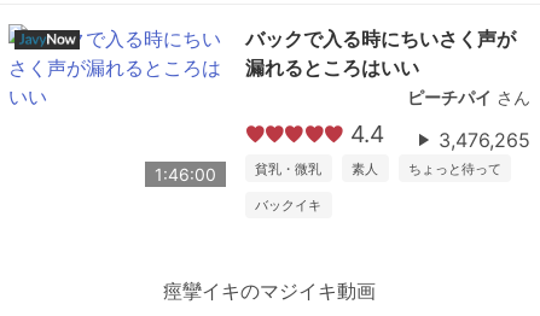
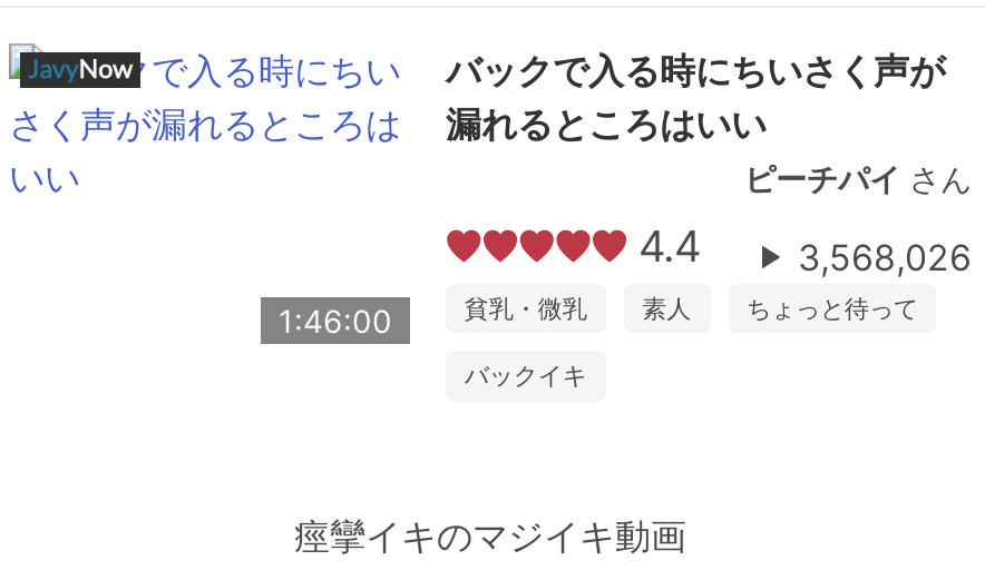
- 3,476,265
+ 3,568,026
